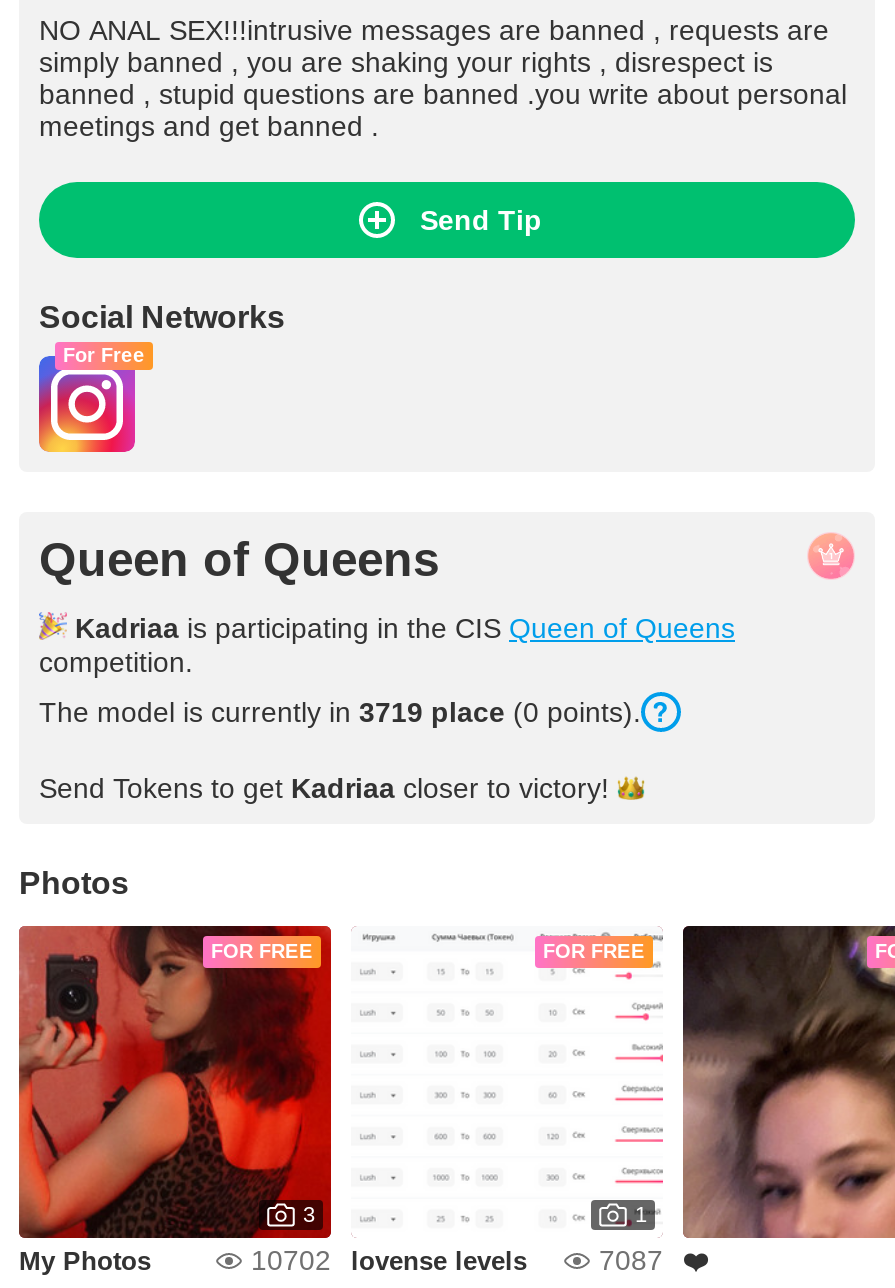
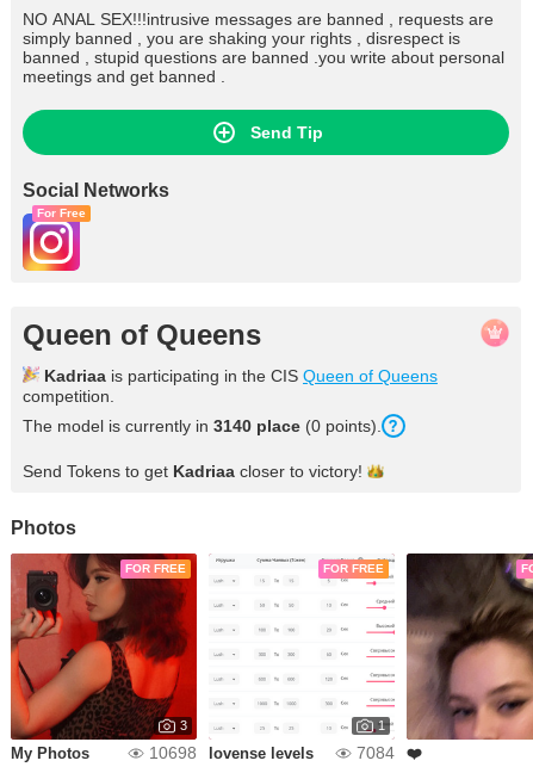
- The model is currently in 3719 place (0 points).
+ The model is currently in 3140 place (0 points).

- 10702 lovense levels
+ 10698 lovense levels

- 7087
+ 7084
